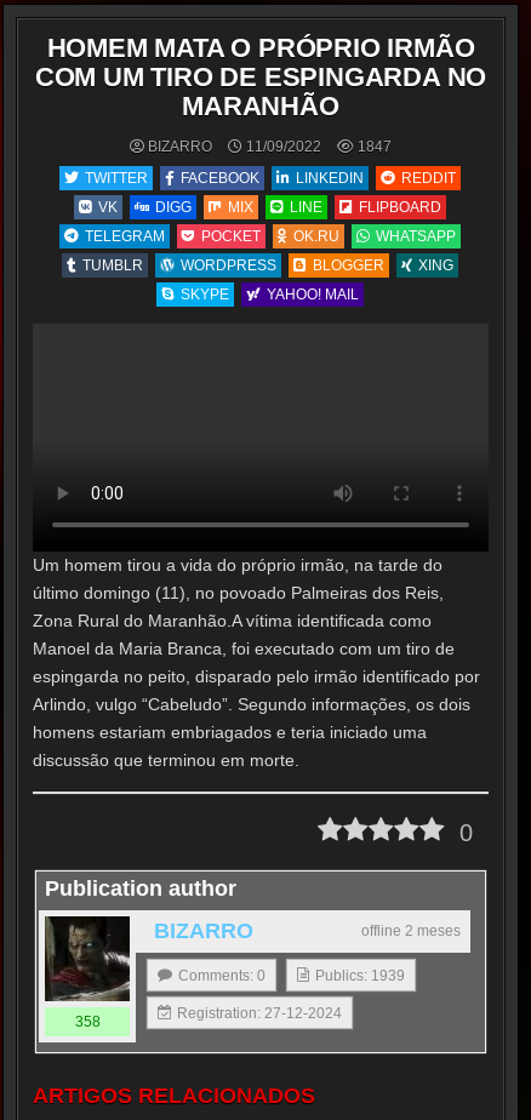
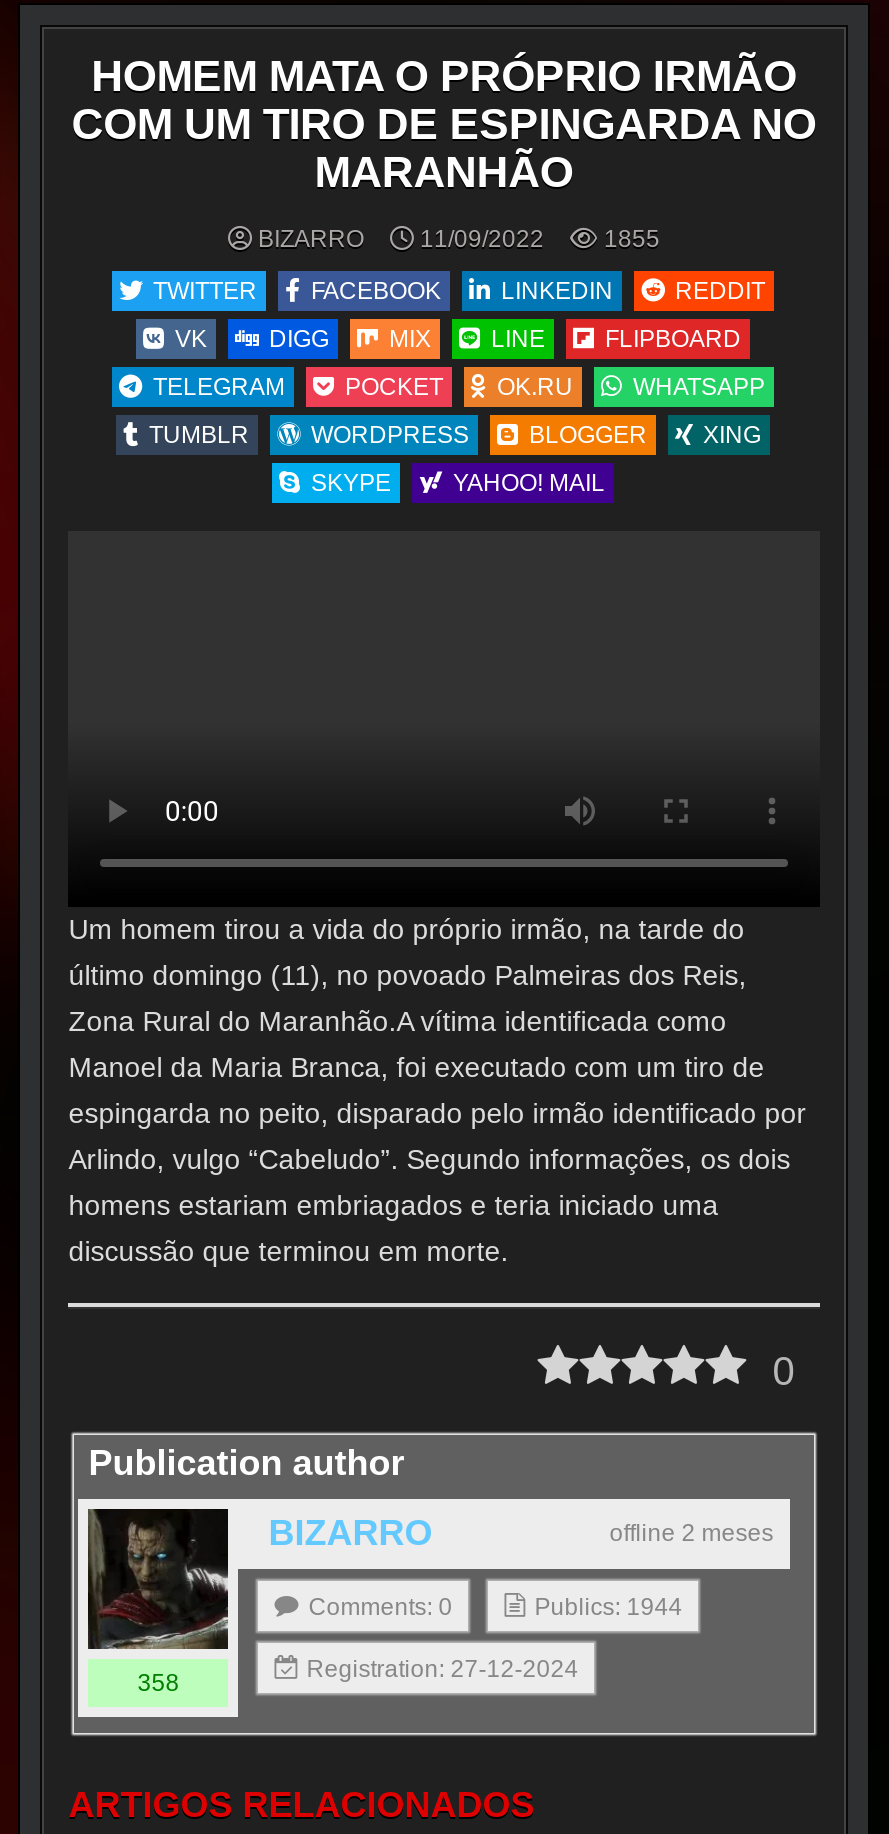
- 1847
+ 1855

- Publics: 1939
+ Publics: 1944
